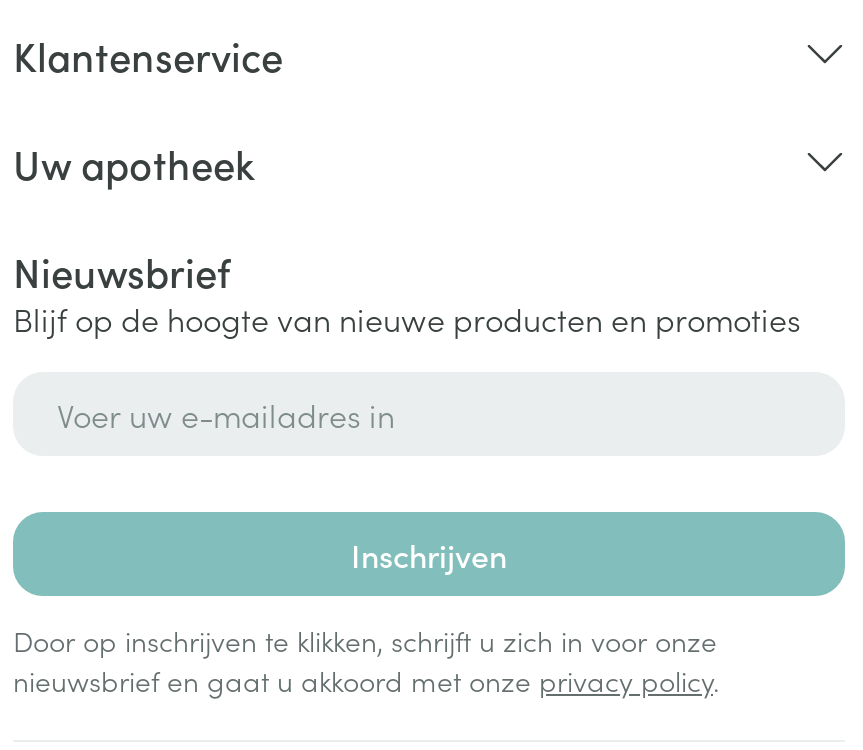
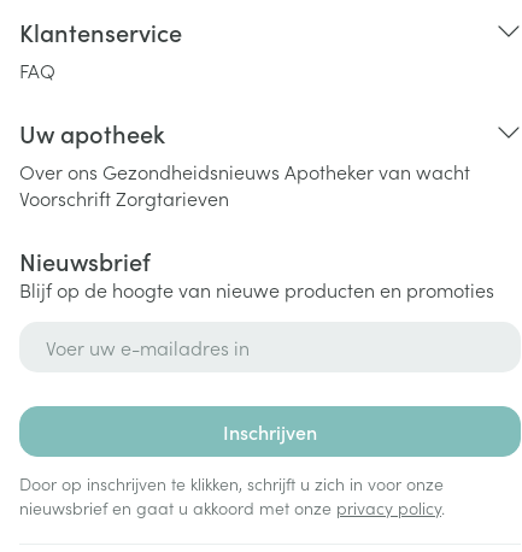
+ FAQ

+ Over ons Gezondheidsnieuws Apotheker van wacht
+ Voorschrift Zorgtarieven
